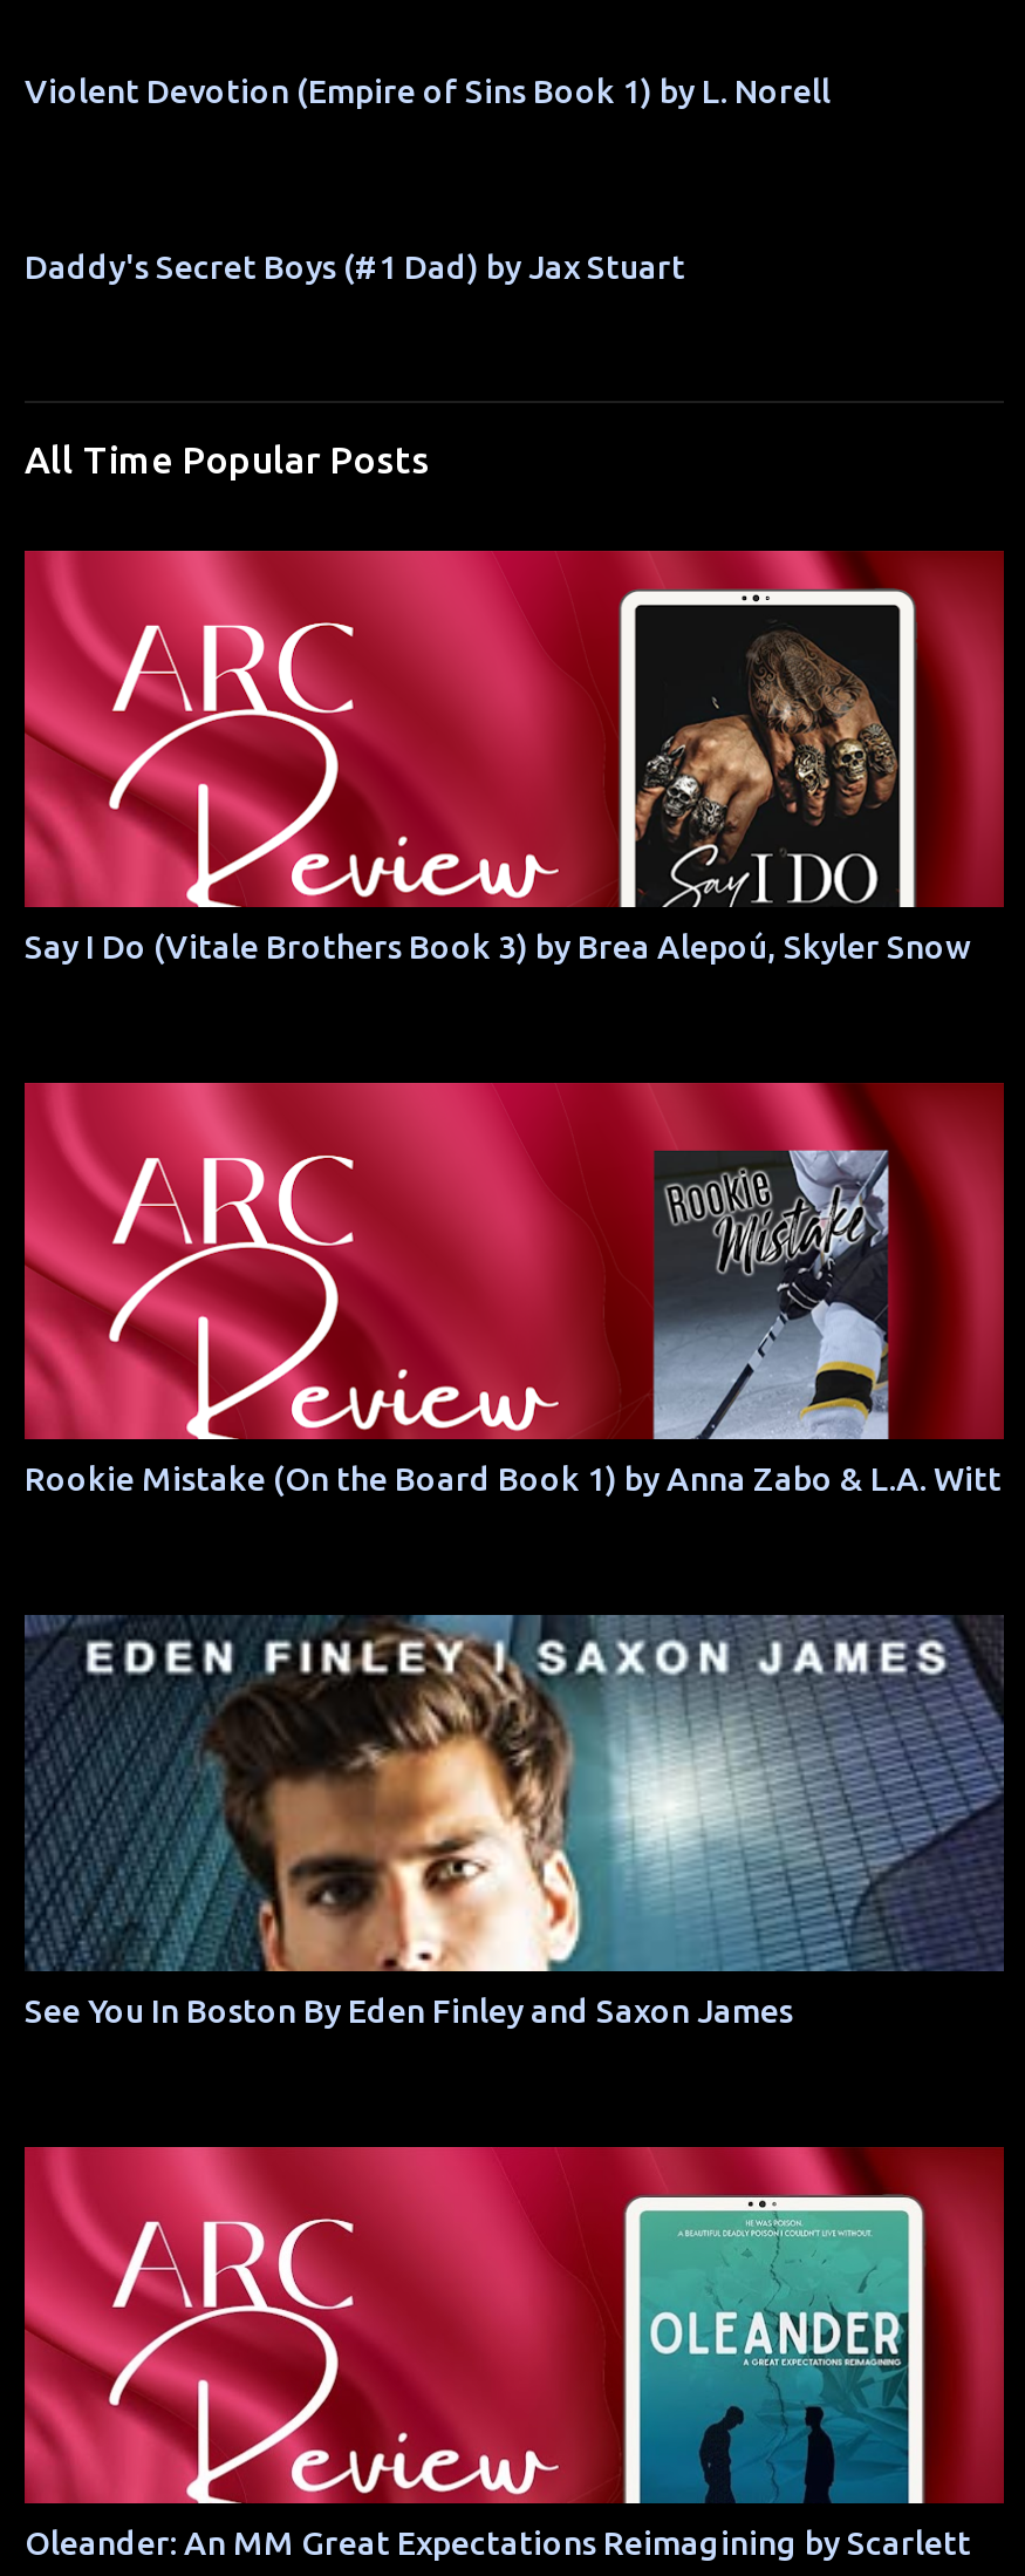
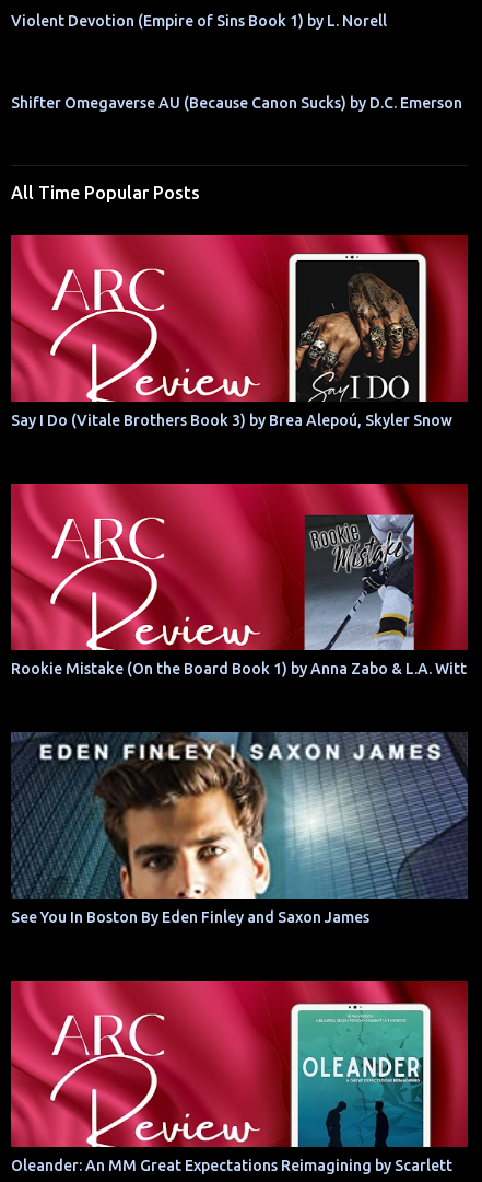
- Daddy's Secret Boys (#1 Dad) by Jax Stuart
+ Shifter Omegaverse AU (Because Canon Sucks) by D.C. Emerson
